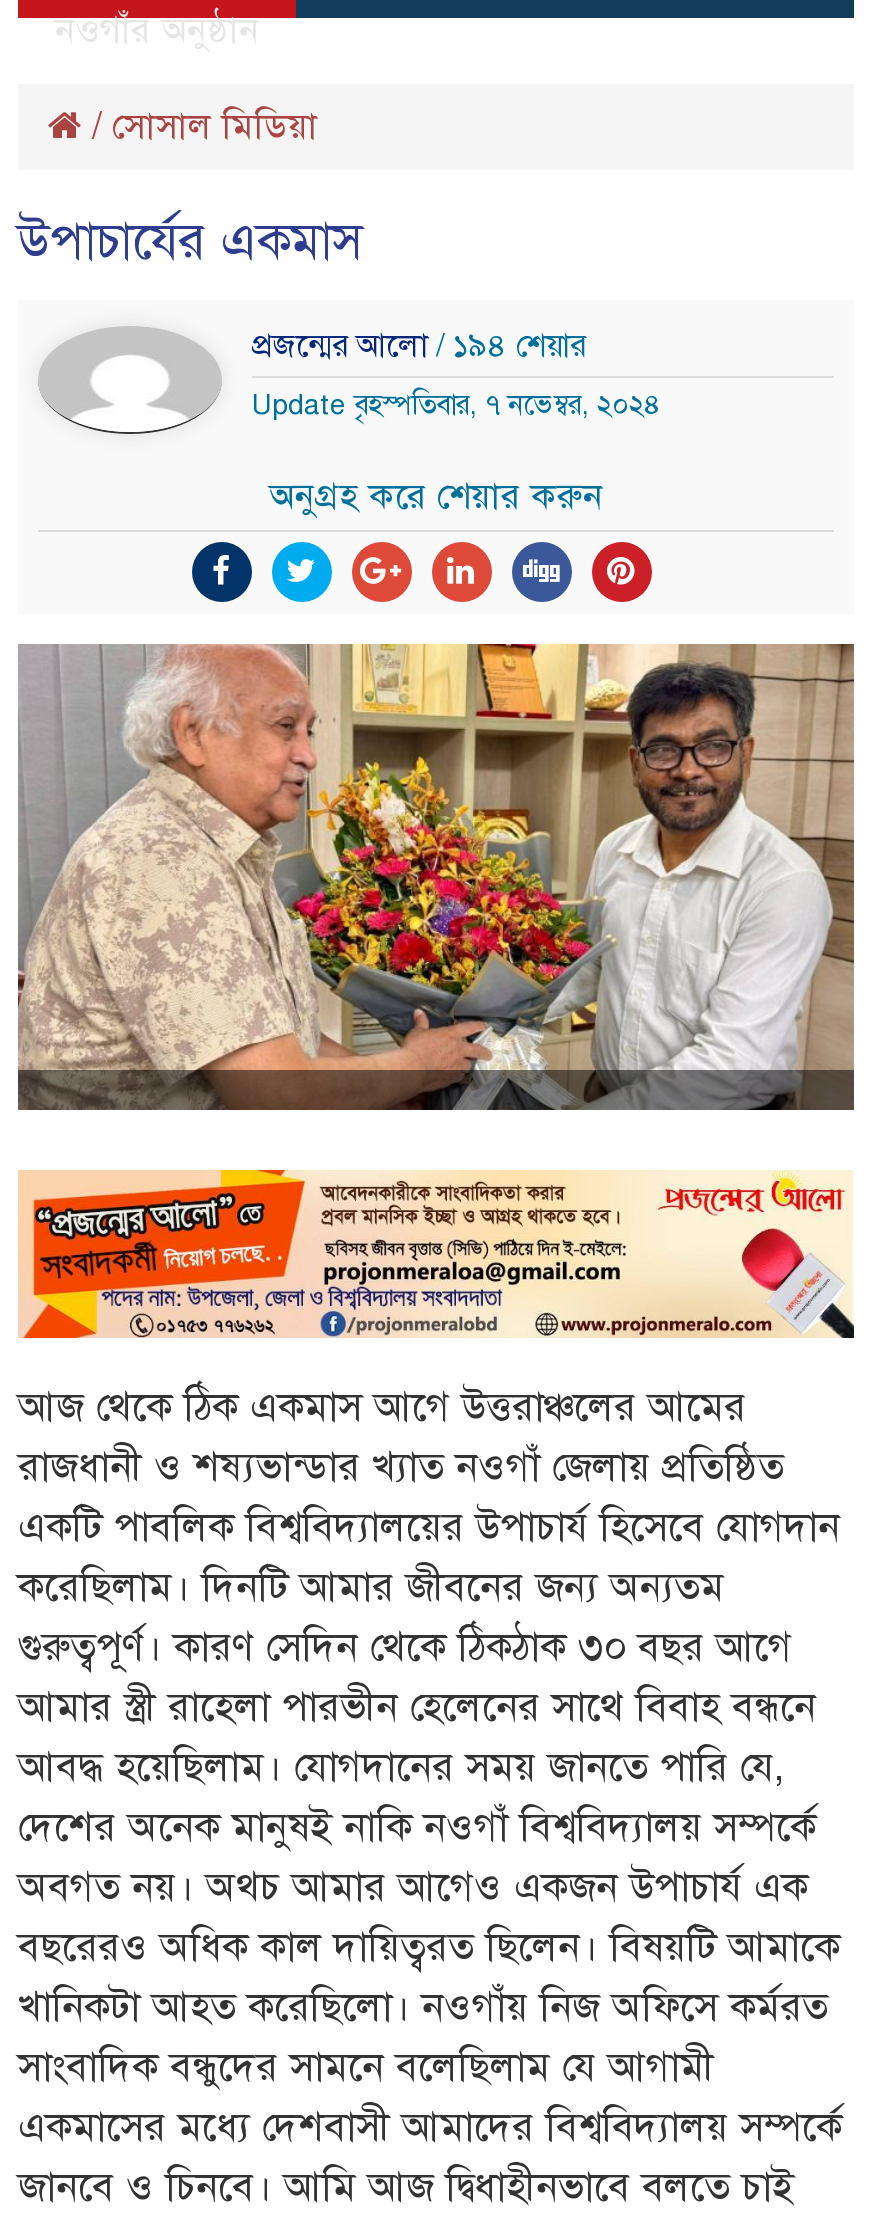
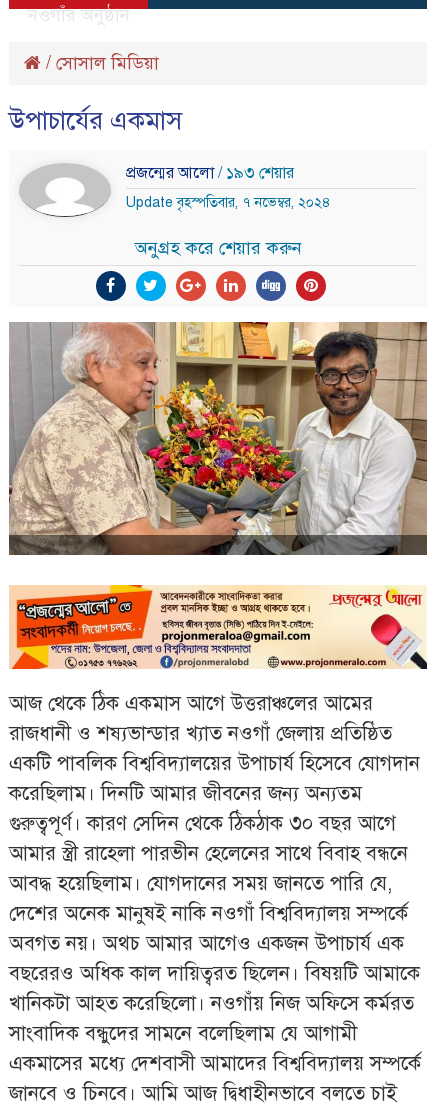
- প্রজন্মের আলো / ১৯৪ শেয়ার
+ প্রজন্মের আলো / ১৯৩ শেয়ার
